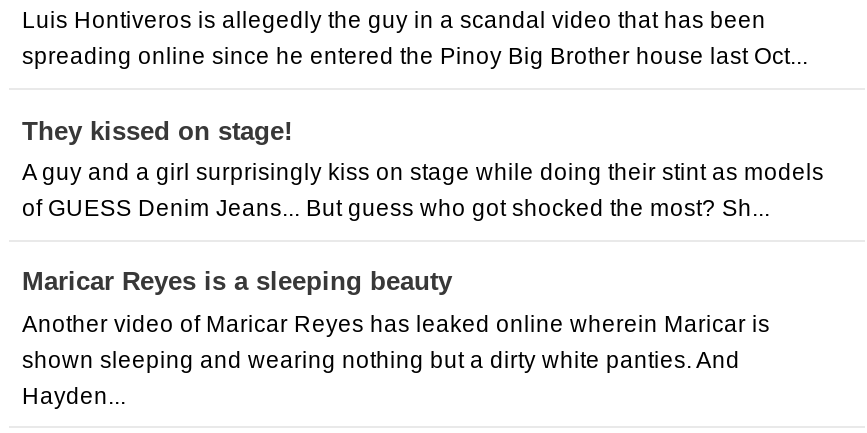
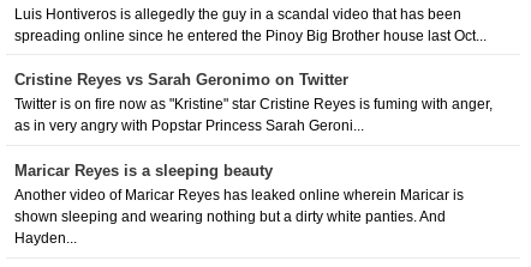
- They kissed on stage!
+ Cristine Reyes vs Sarah Geronimo on Twitter

- A guy and a girl surprisingly kiss on stage while doing their stint as models
+ Twitter is on fire now as "Kristine" star Cristine Reyes is fuming with anger,

- of GUESS Denim Jeans... But guess who got shocked the most? Sh...
+ as in very angry with Popstar Princess Sarah Geroni...
